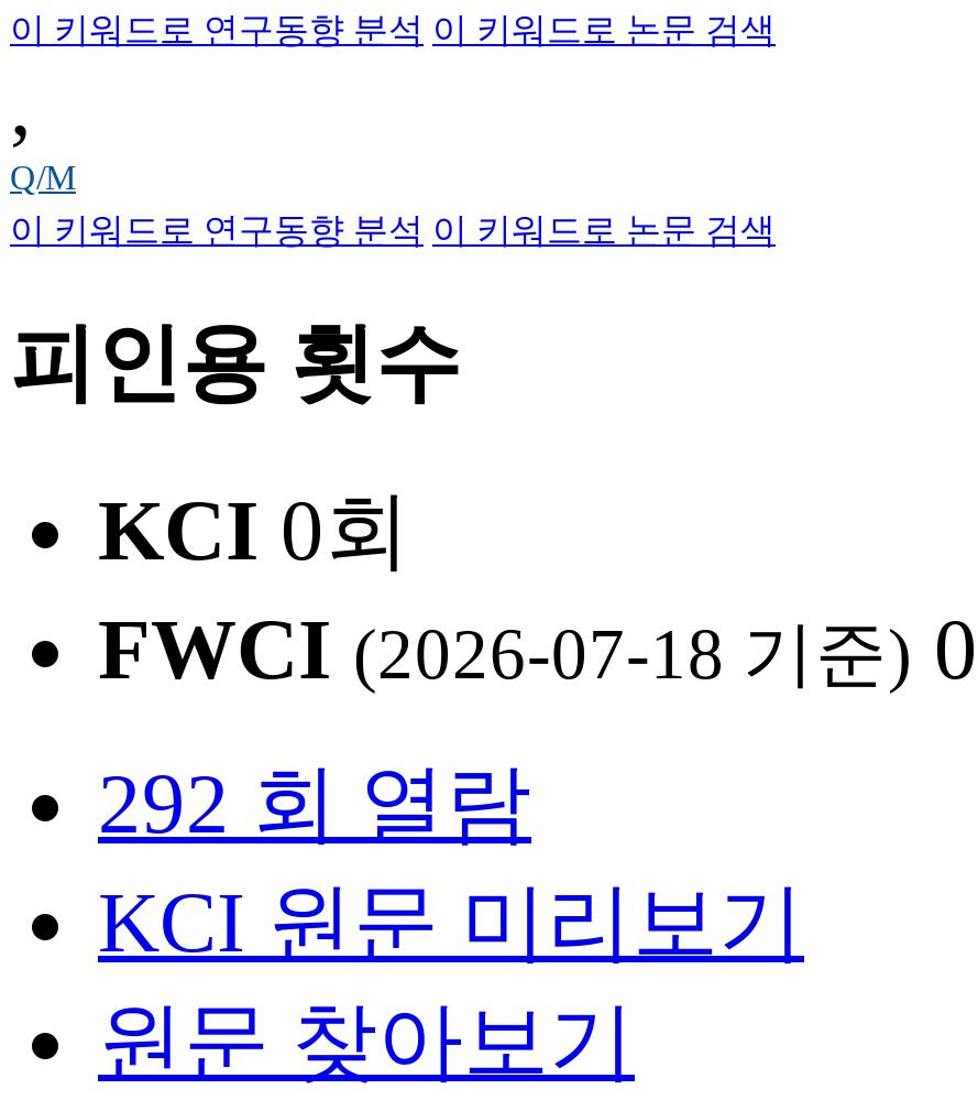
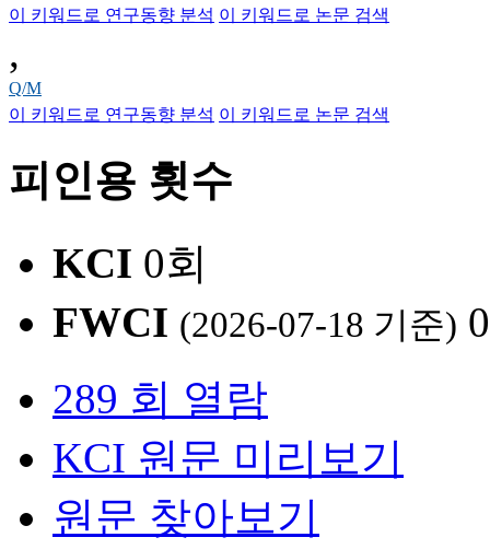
- 292 회 열람
+ 289 회 열람
